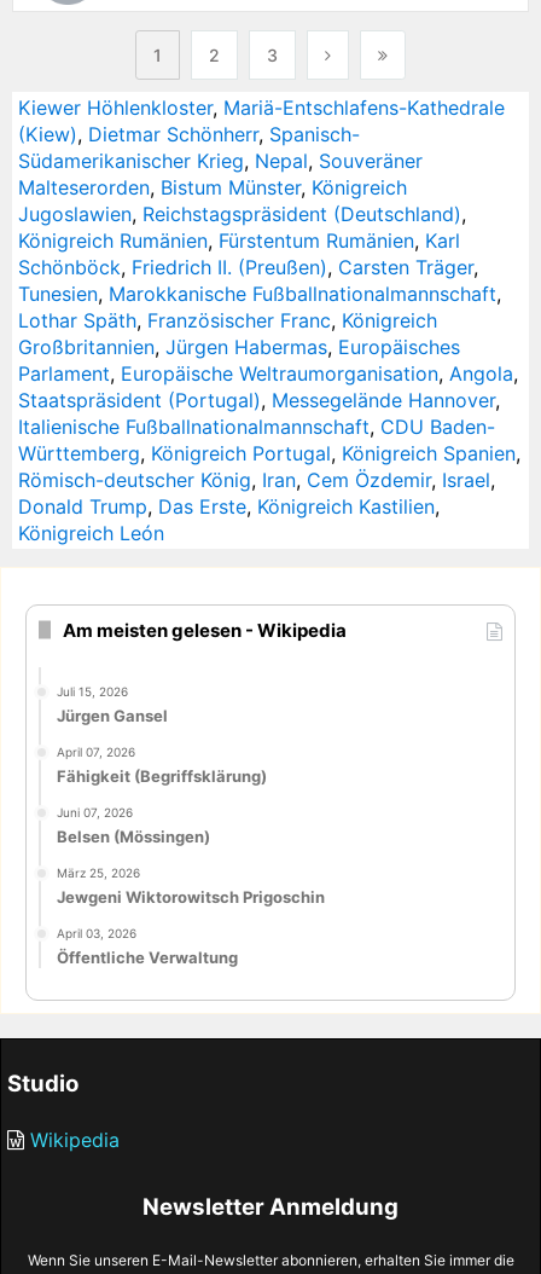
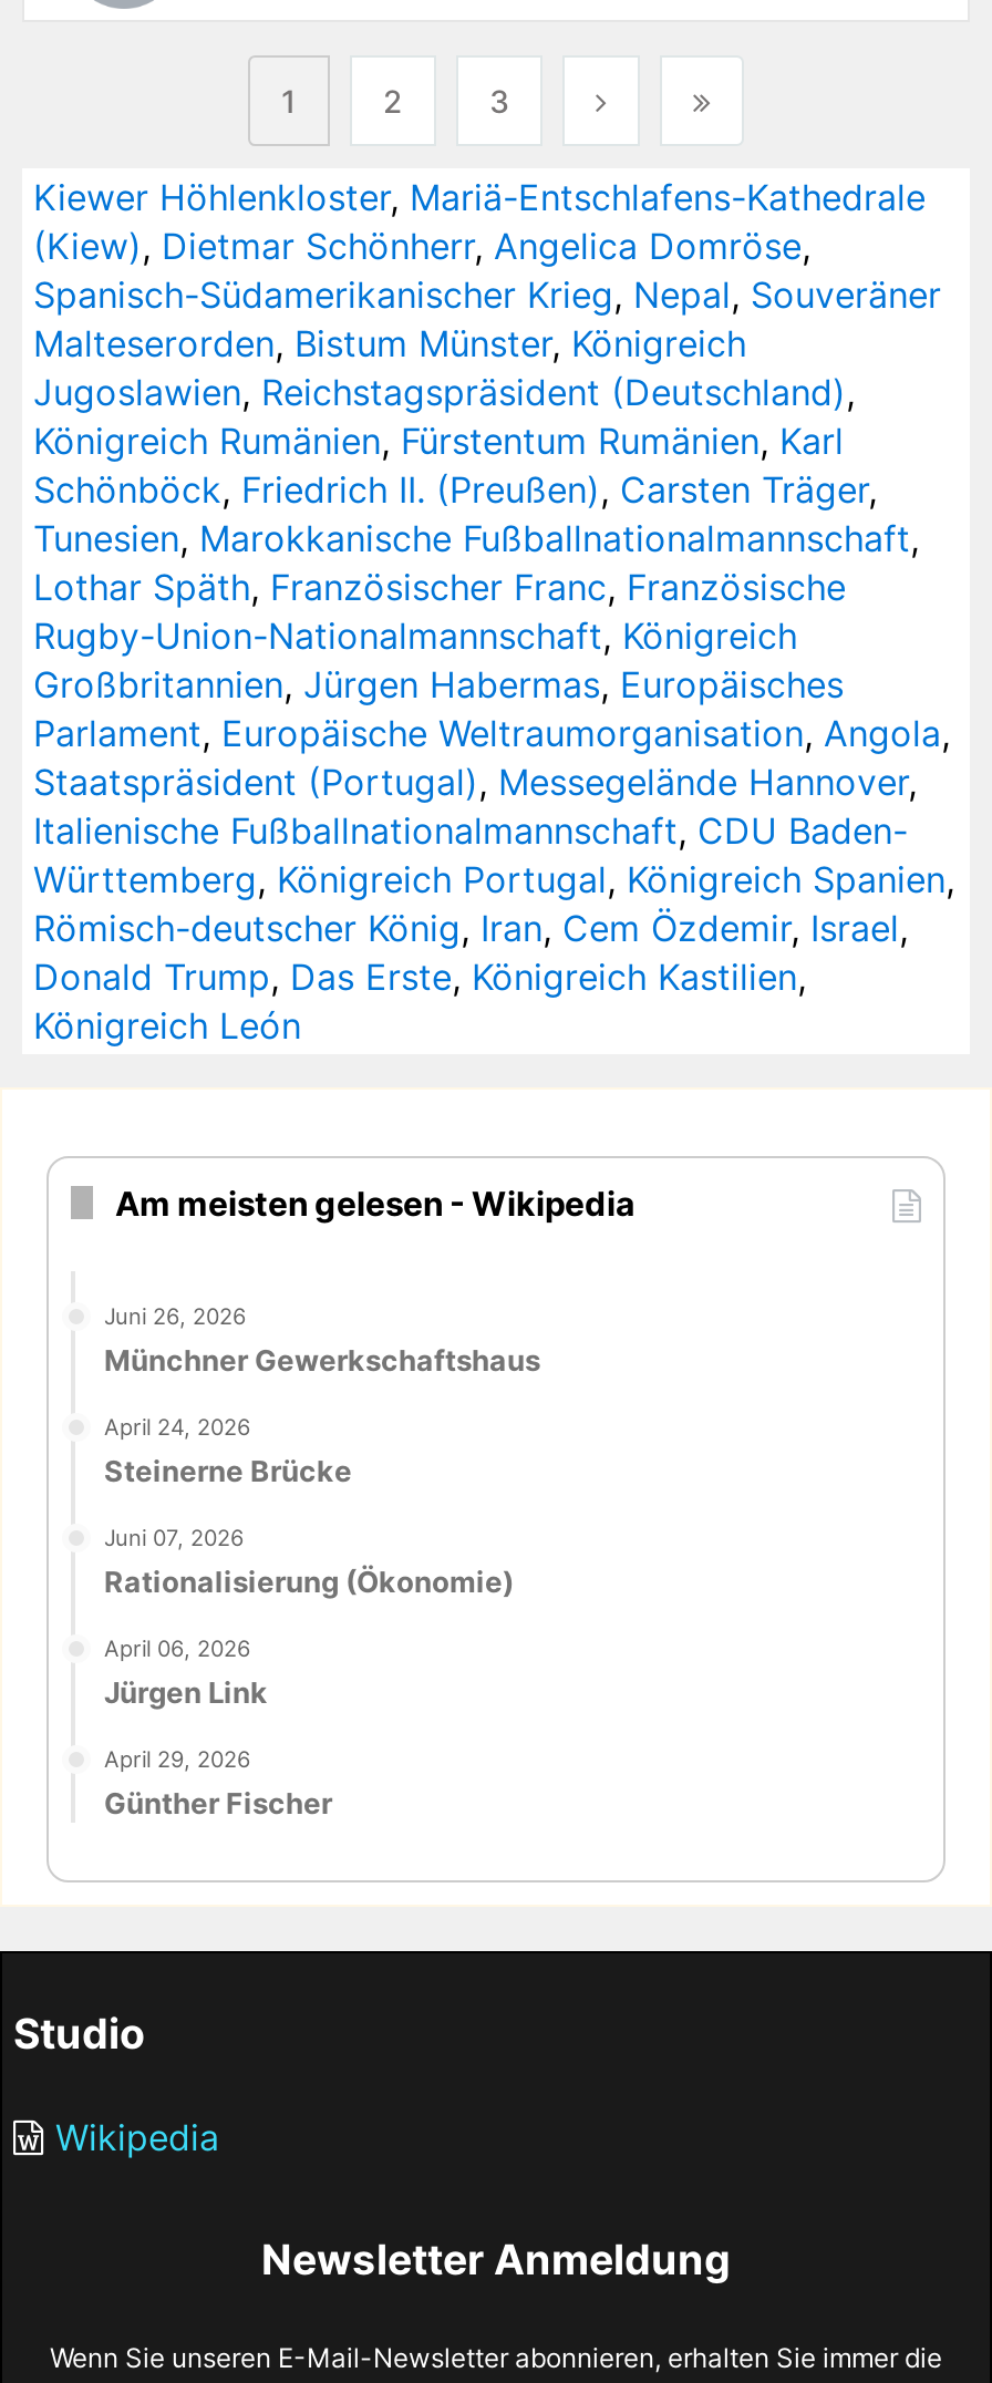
- (Kiew), Dietmar Schönherr, Spanisch-
- Südamerikanischer Krieg, Nepal, Souveräner
+ (Kiew), Dietmar Schönherr, Angelica Domröse,
+ Spanisch-Südamerikanischer Krieg, Nepal, Souveräner

- Lothar Späth, Französischer Franc, Königreich
+ Lothar Späth, Französischer Franc, Französische
+ Rugby-Union-Nationalmannschaft, Königreich

- Juli 15, 2026
- Jürgen Gansel
+ Juni 26, 2026
+ Münchner Gewerkschaftshaus

- April 07, 2026
- Fähigkeit (Begriffsklärung)
+ April 24, 2026
+ Steinerne Brücke

- Belsen (Mössingen)
+ Rationalisierung (Ökonomie)

- März 25, 2026
- Jewgeni Wiktorowitsch Prigoschin
+ April 06, 2026
+ Jürgen Link

- April 03, 2026
- Öffentliche Verwaltung
+ April 29, 2026
+ Günther Fischer
